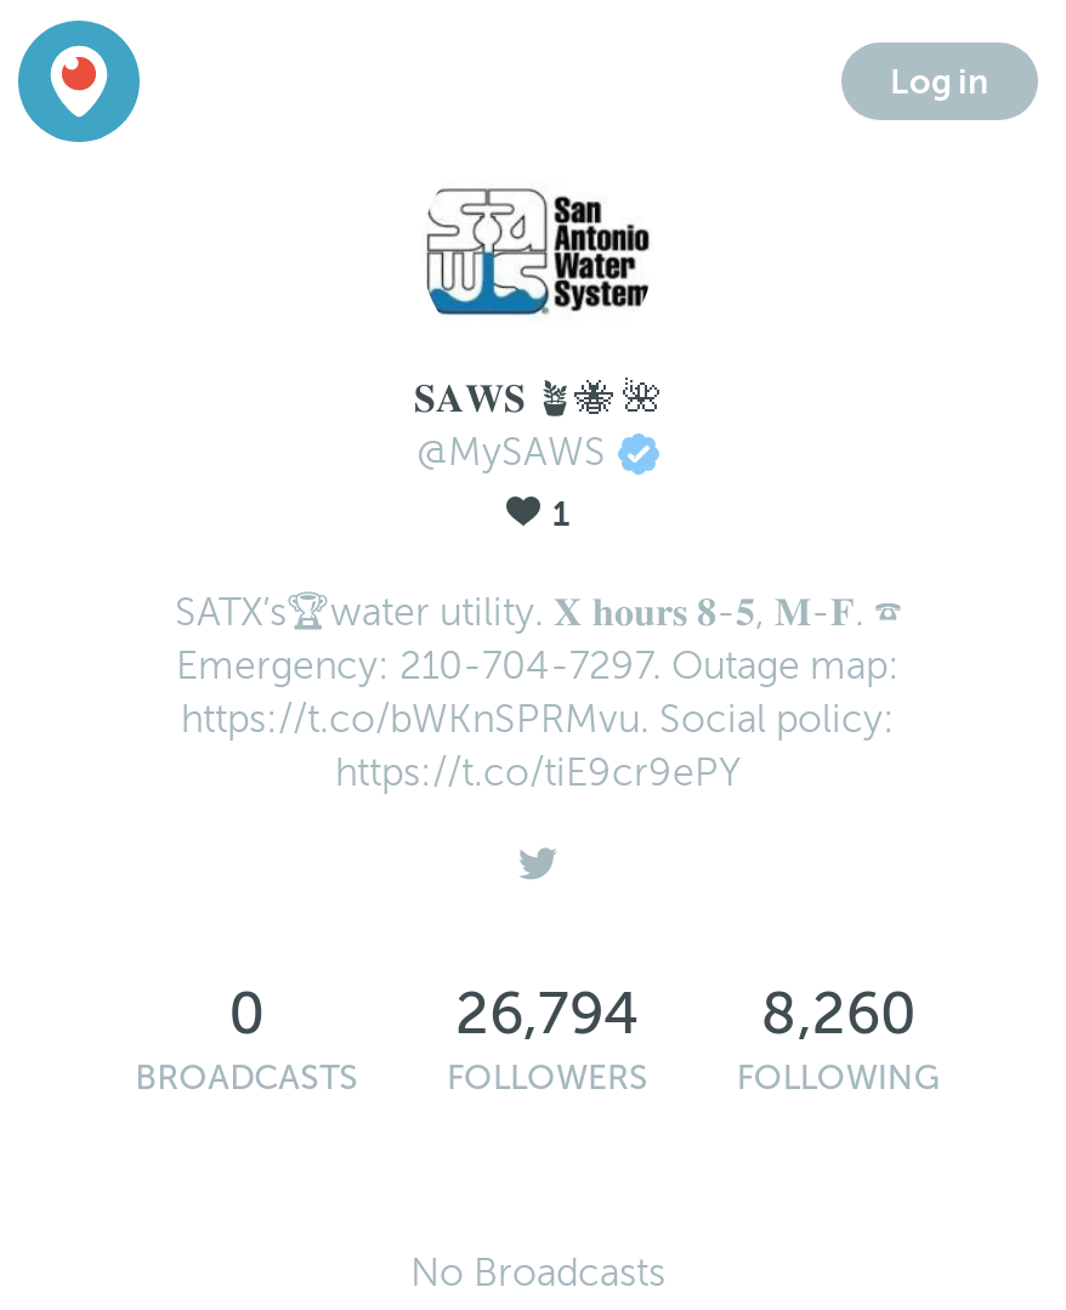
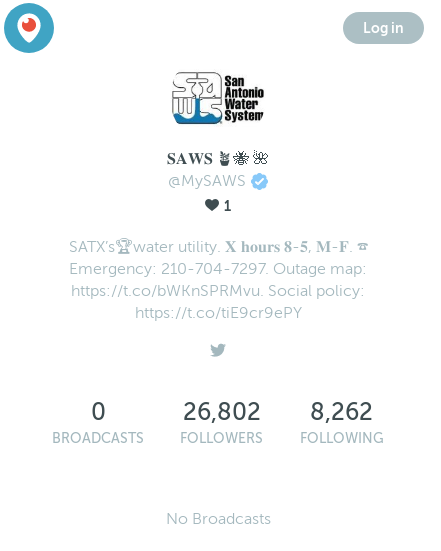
- 26,794
+ 26,802

- 8,260
+ 8,262
